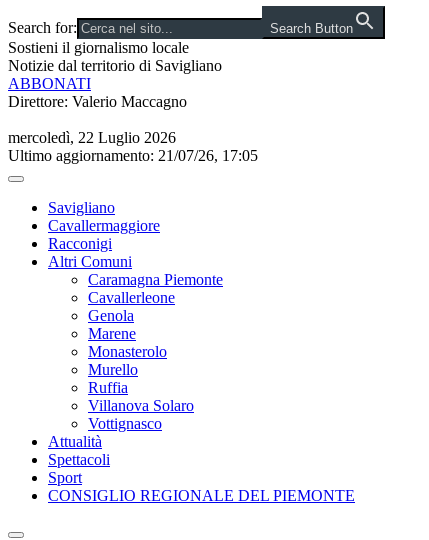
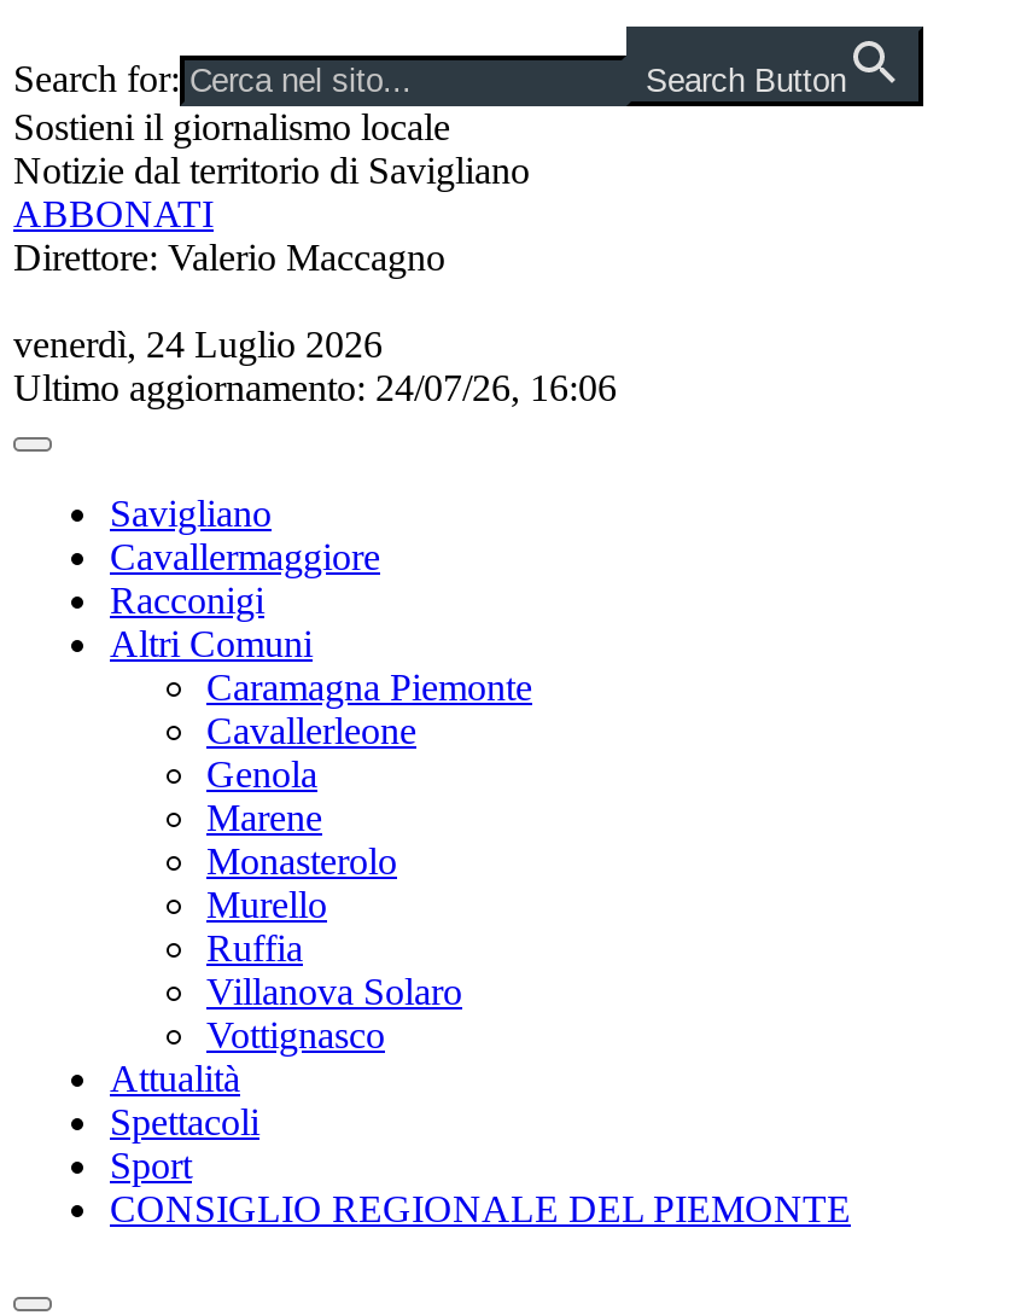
- mercoledì, 22 Luglio 2026
+ venerdì, 24 Luglio 2026

- Ultimo aggiornamento: 21/07/26, 17:05
+ Ultimo aggiornamento: 24/07/26, 16:06
